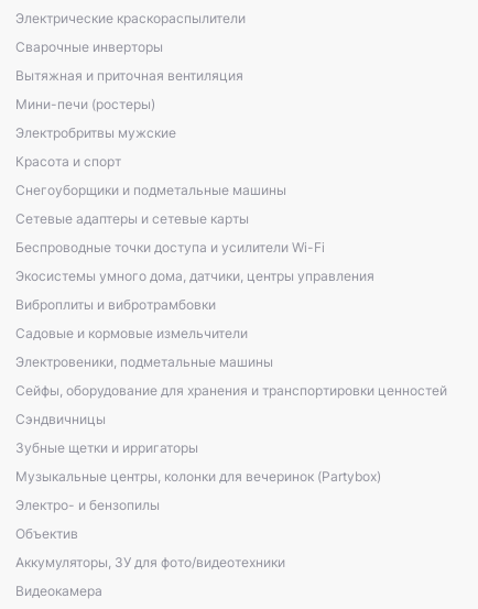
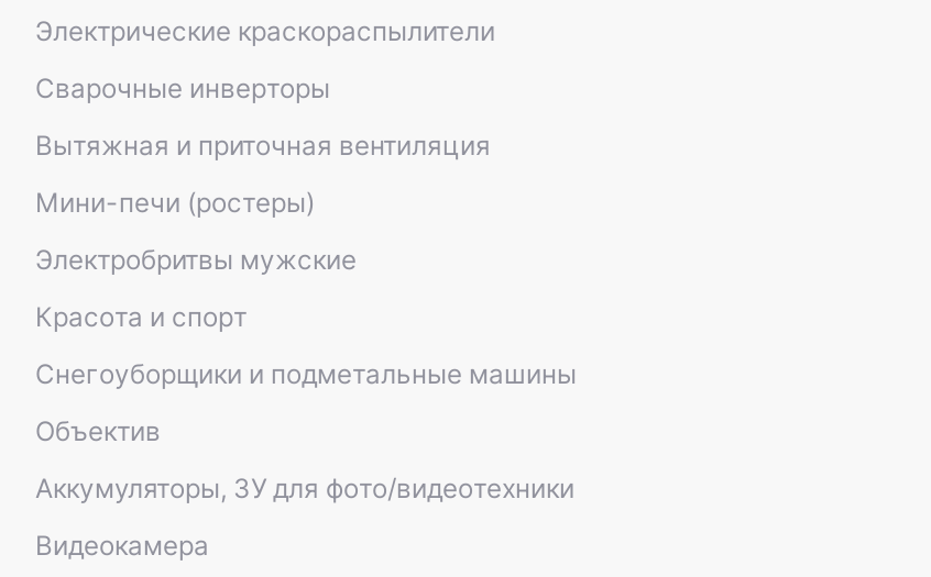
- Сетевые адаптеры и сетевые карты
- Беспроводные точки доступа и усилители Wi-Fi
- Экосистемы умного дома, датчики, центры управления
- Виброплиты и вибротрамбовки
- Садовые и кормовые измельчители
- Электровеники, подметальные машины
- Сейфы, оборудование для хранения и транспортировки ценностей
- Сэндвичницы
- Зубные щетки и ирригаторы
- Музыкальные центры, колонки для вечеринок (Partybox)
- Электро- и бензопилы
